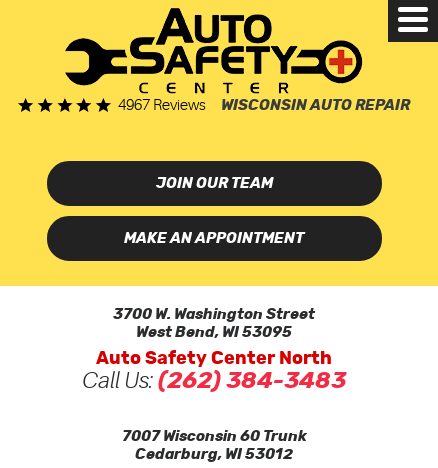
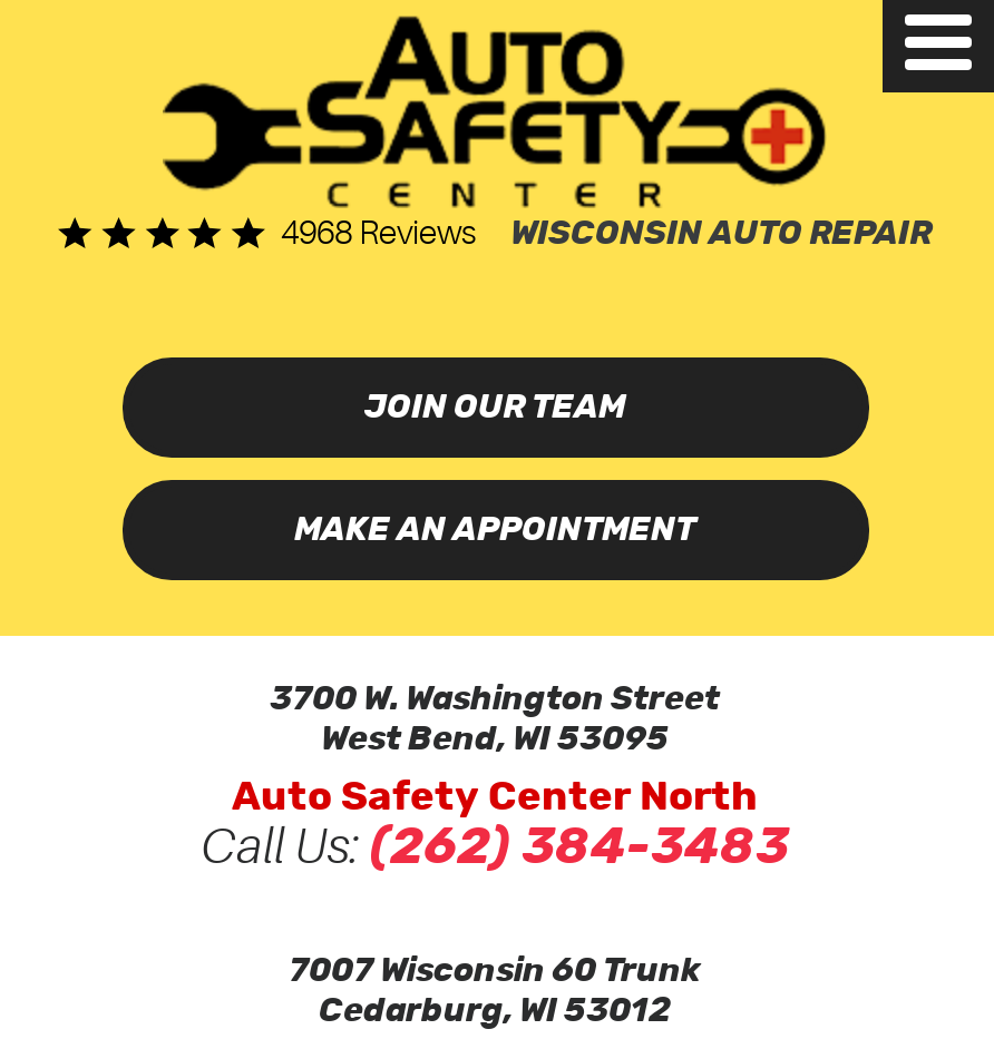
- 4967 Reviews WISCONSIN AUTO REPAIR
+ 4968 Reviews WISCONSIN AUTO REPAIR
